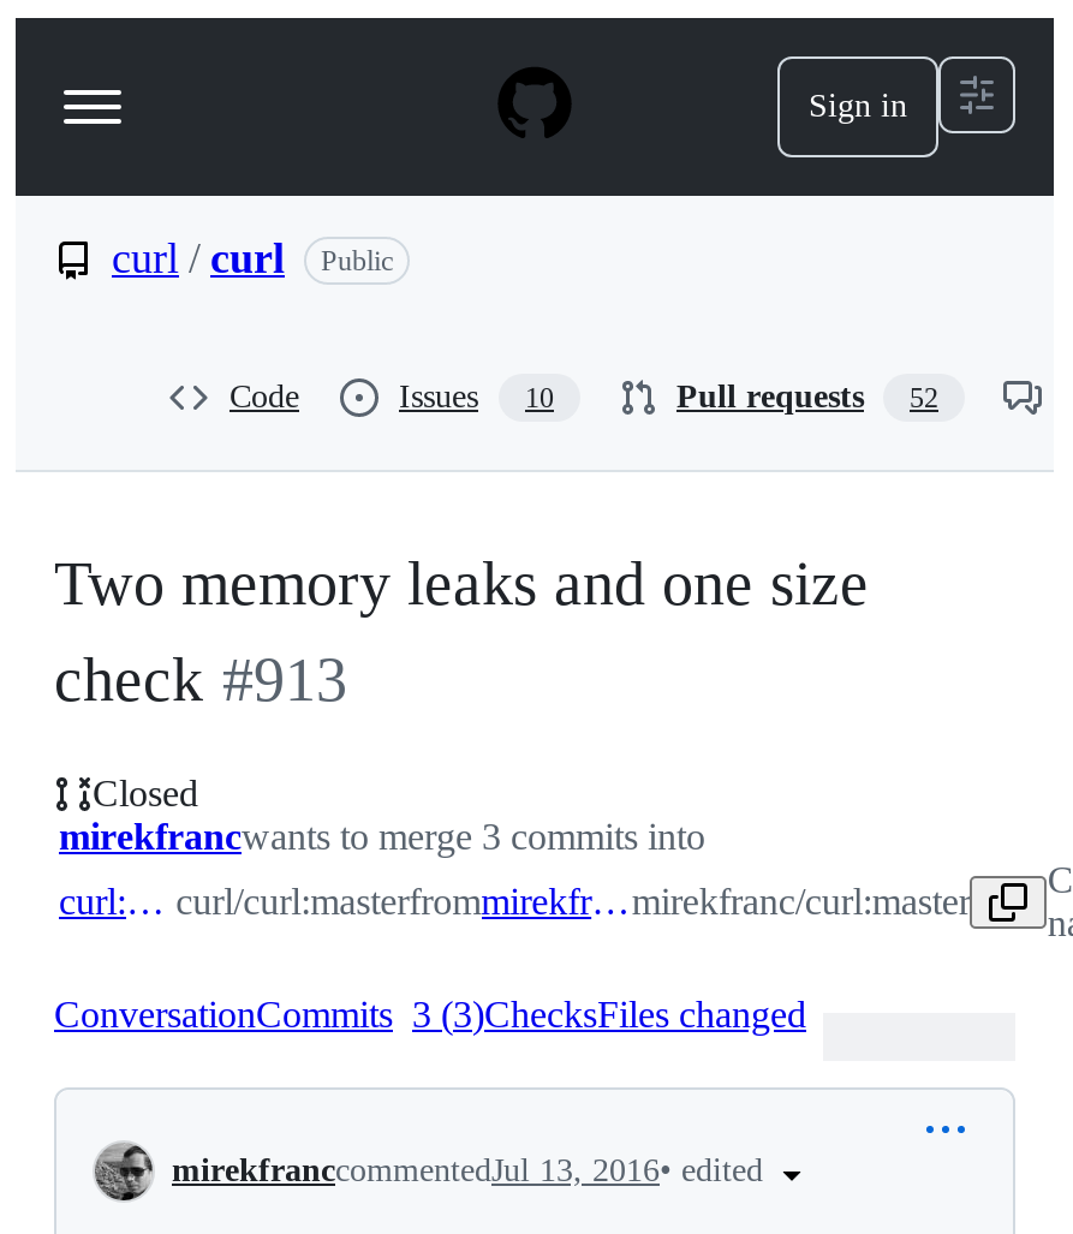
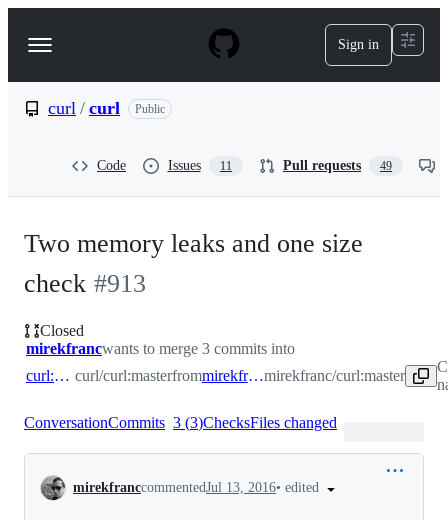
- Issues 10
+ Issues 11

- Pull requests 52
+ Pull requests 49
